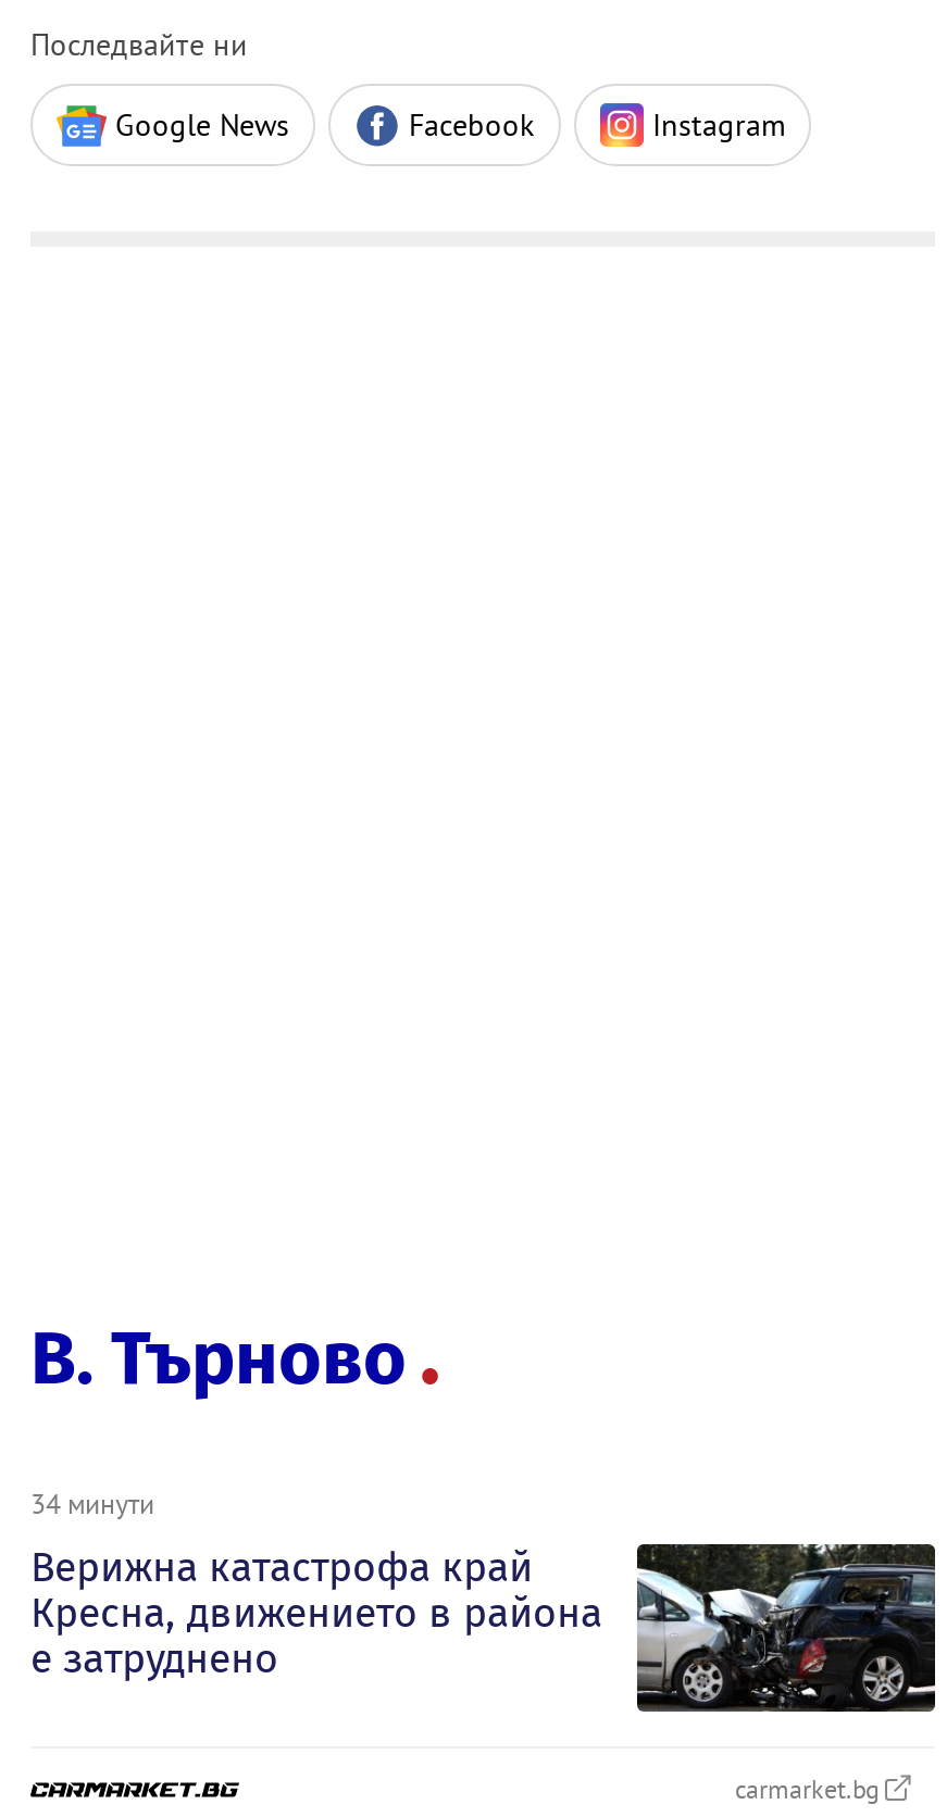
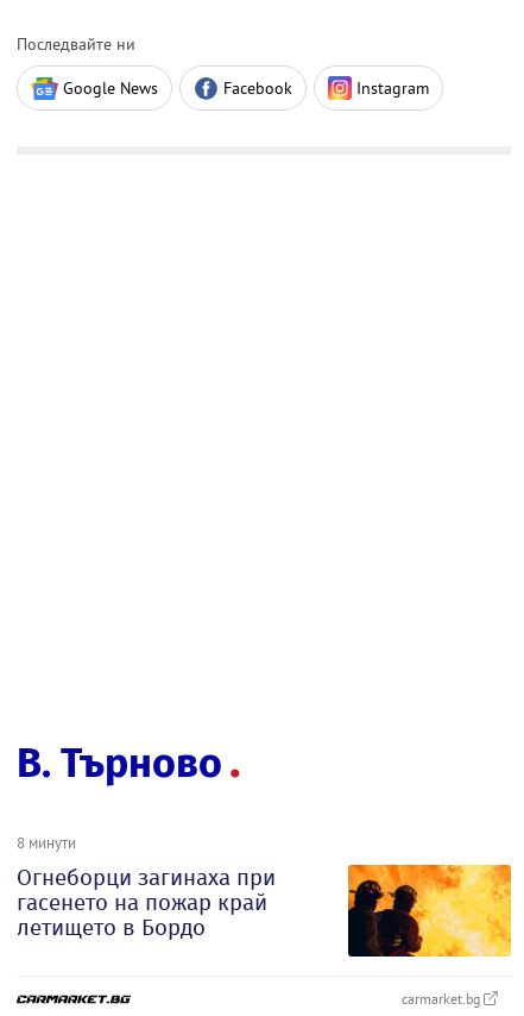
- 34 минути
- Верижна катастрофа край
- Кресна, движението в района
- е затруднено
+ 8 минути
+ Огнеборци загинаха при
+ гасенето на пожар край
+ летището в Бордо

- [image]
+ [image]
